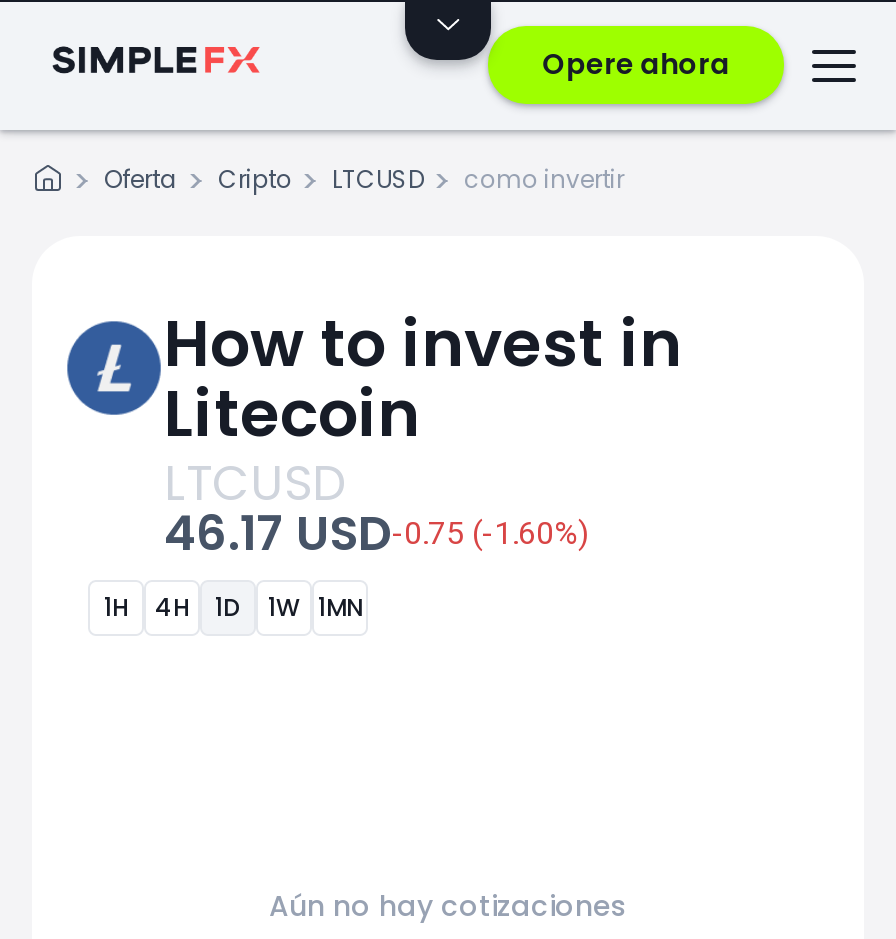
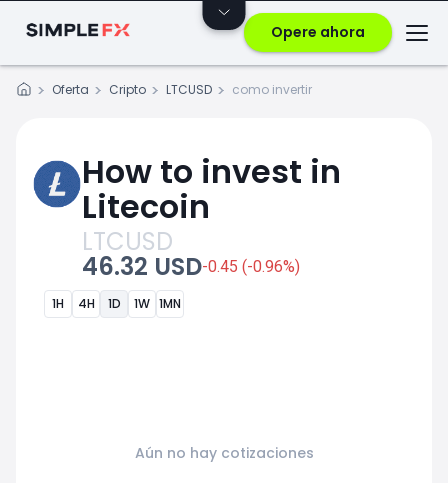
- 46.17 USD-0.75 (-1.60%)
+ 46.32 USD-0.45 (-0.96%)
